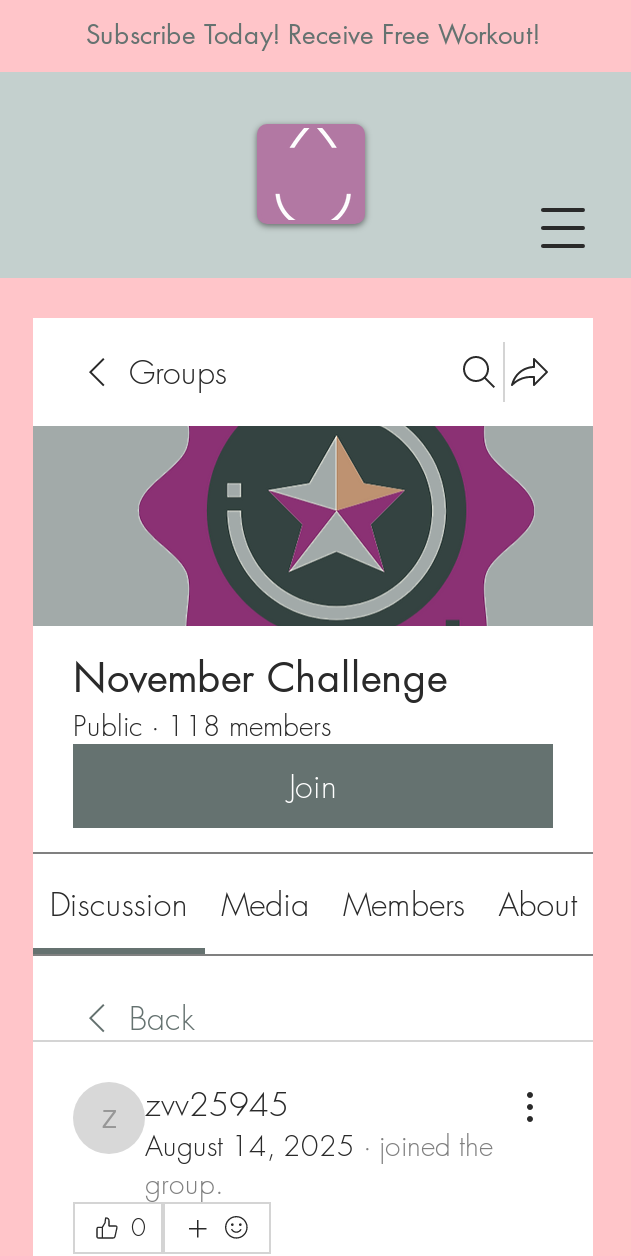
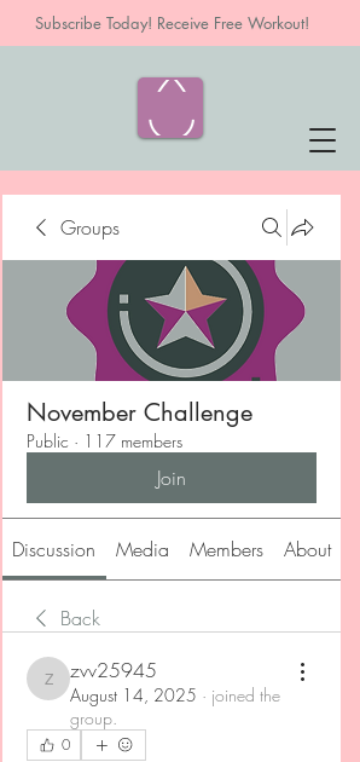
- Public · 118 members
+ Public · 117 members
